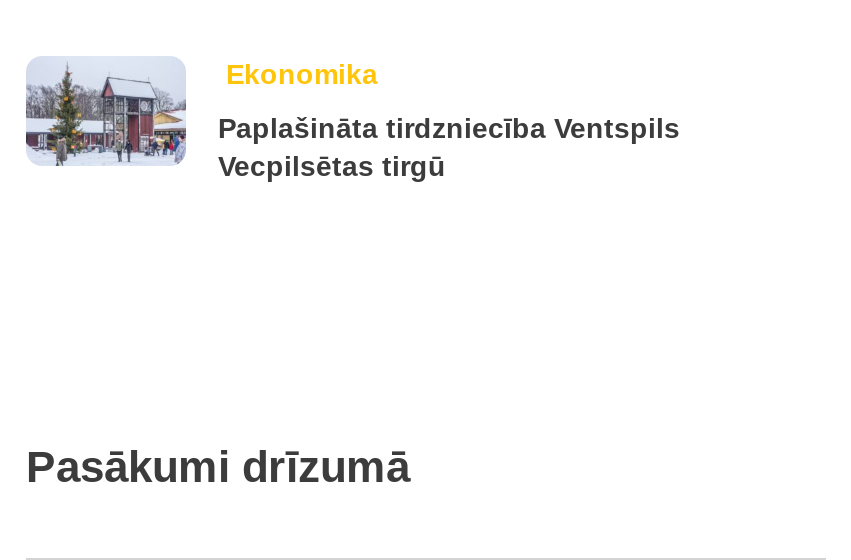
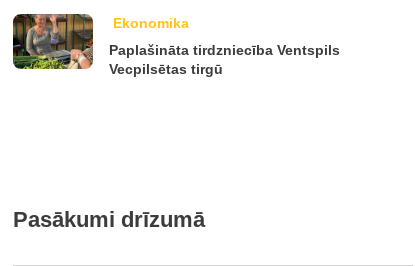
- [image]
+ [image]
